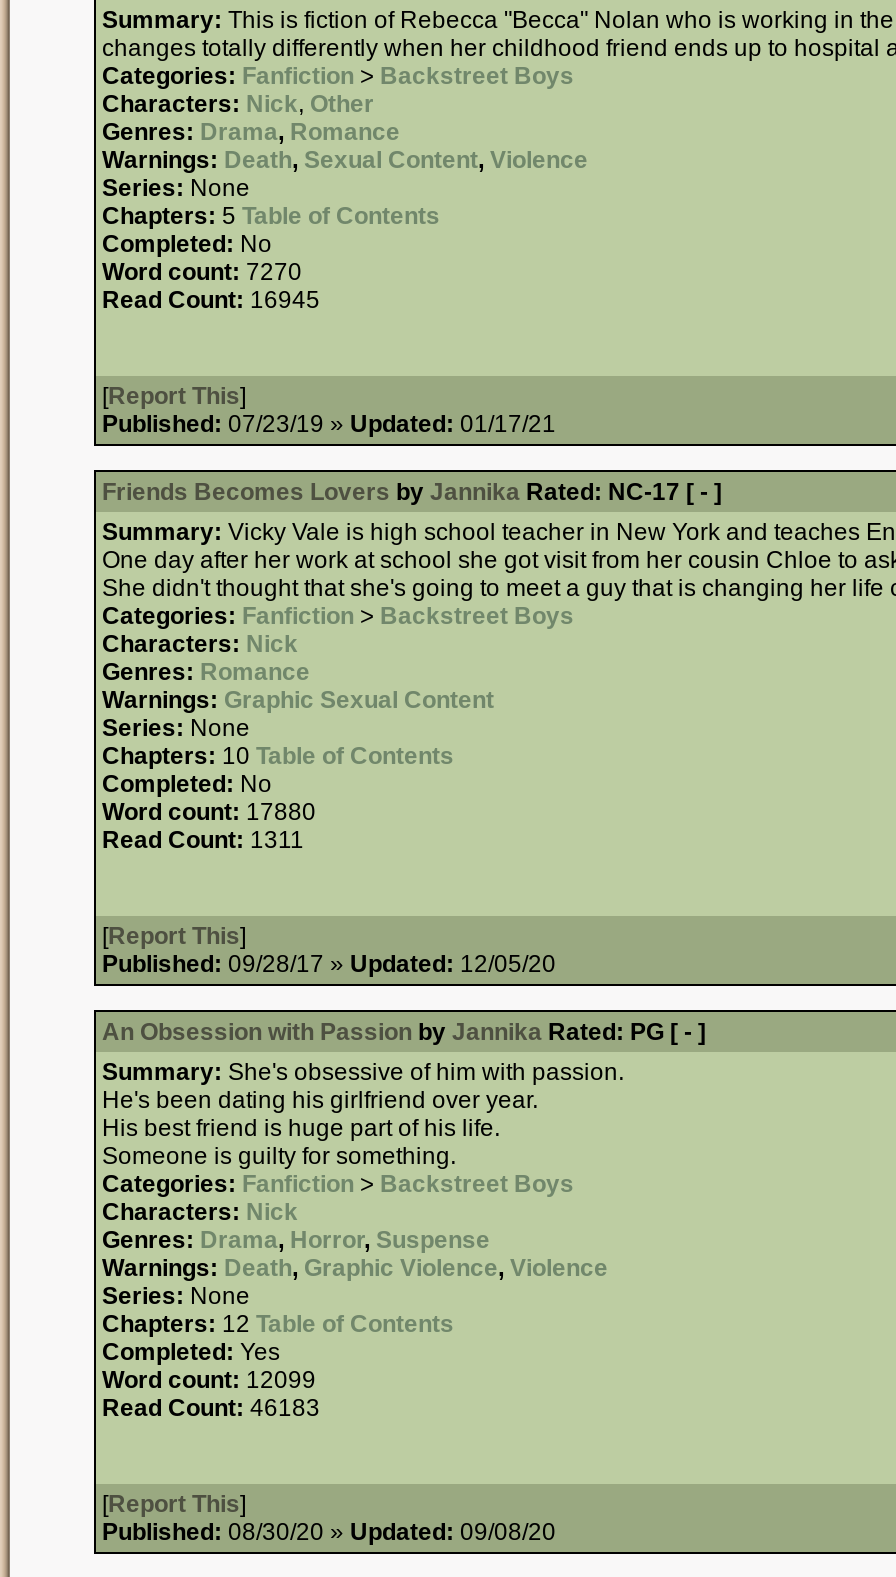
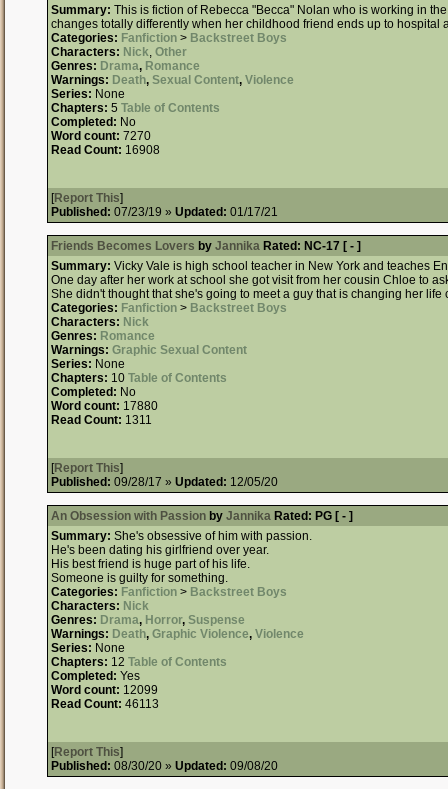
- Read Count: 16945
+ Read Count: 16908

- Read Count: 46183
+ Read Count: 46113
